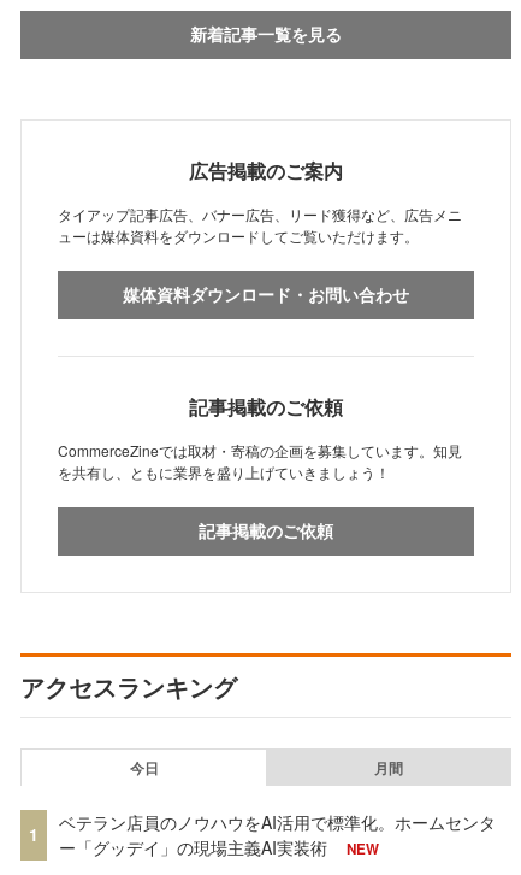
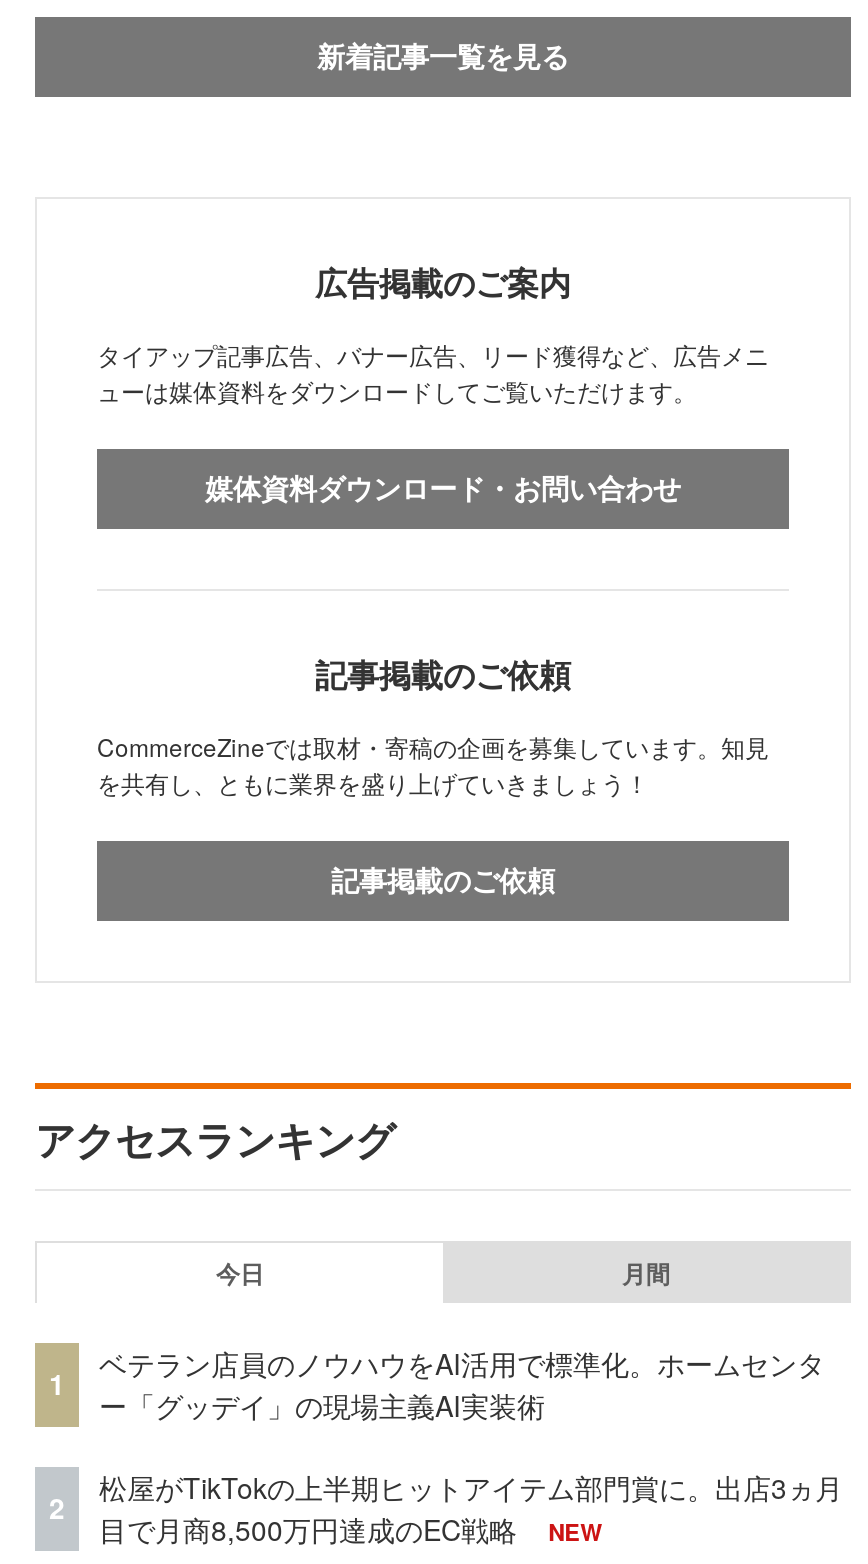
+ 2

+ 松屋がTikTokの上半期ヒットアイテム部門賞に。出店3ヵ月
+ 目で月商8,500万円達成のEC戦略
